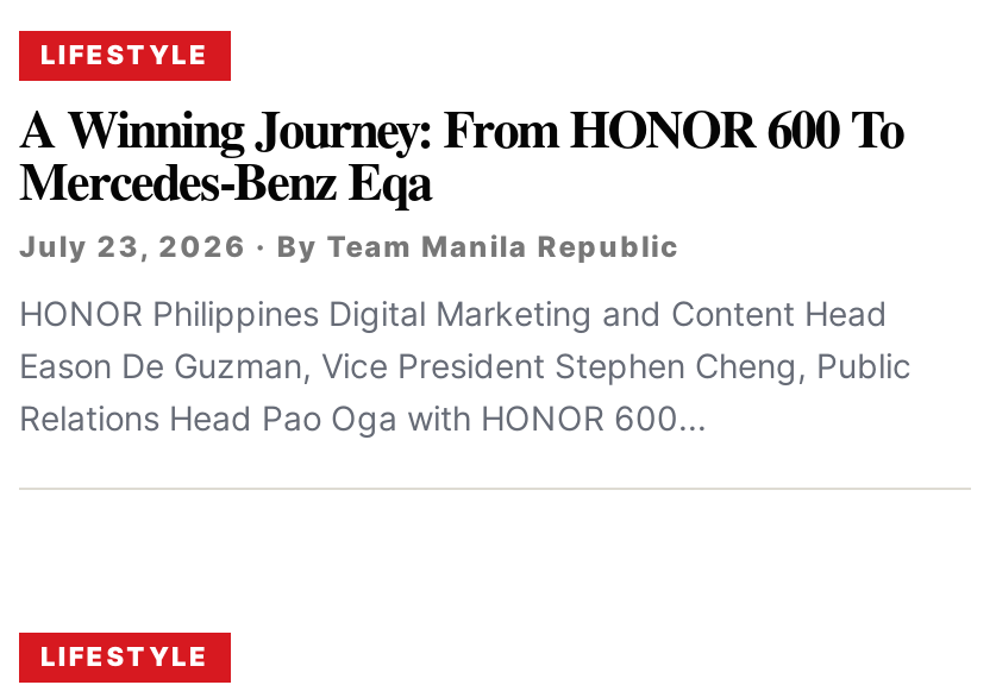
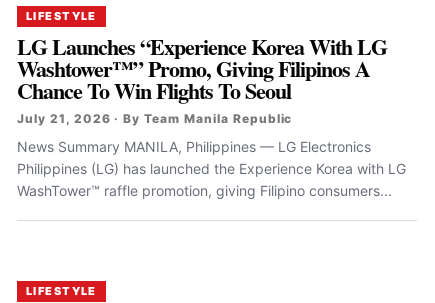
- A Winning Journey: From HONOR 600 To
- Mercedes-Benz Eqa
- July 23, 2026 · By Team Manila Republic
+ LG Launches “Experience Korea With LG
+ Washtower™” Promo, Giving Filipinos A
+ Chance To Win Flights To Seoul
+ July 21, 2026 · By Team Manila Republic

- HONOR Philippines Digital Marketing and Content Head
- Eason De Guzman, Vice President Stephen Cheng, Public
- Relations Head Pao Oga with HONOR 600...
+ News Summary MANILA, Philippines — LG Electronics
+ Philippines (LG) has launched the Experience Korea with LG
+ WashTower™ raffle promotion, giving Filipino consumers...
